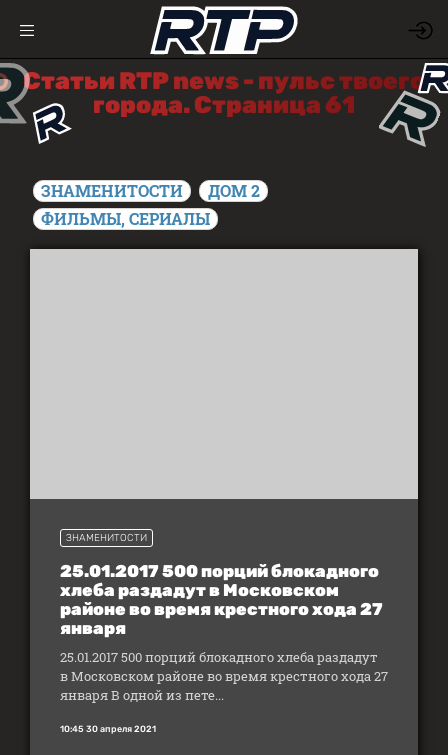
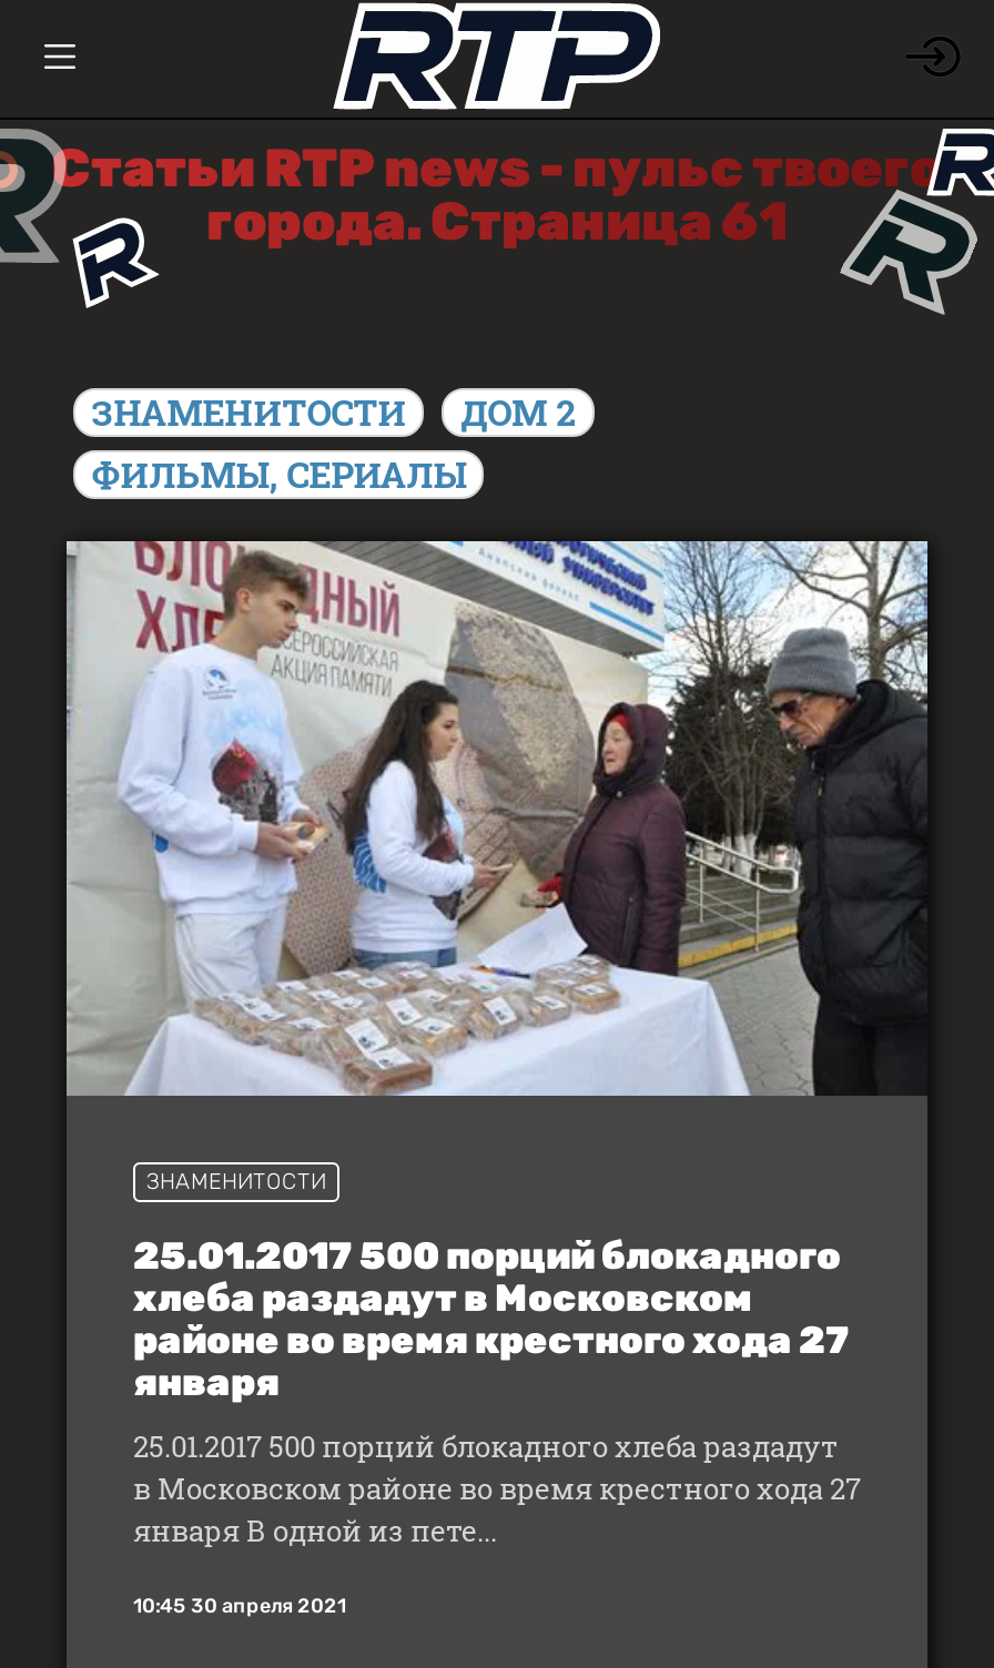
+ [image]
